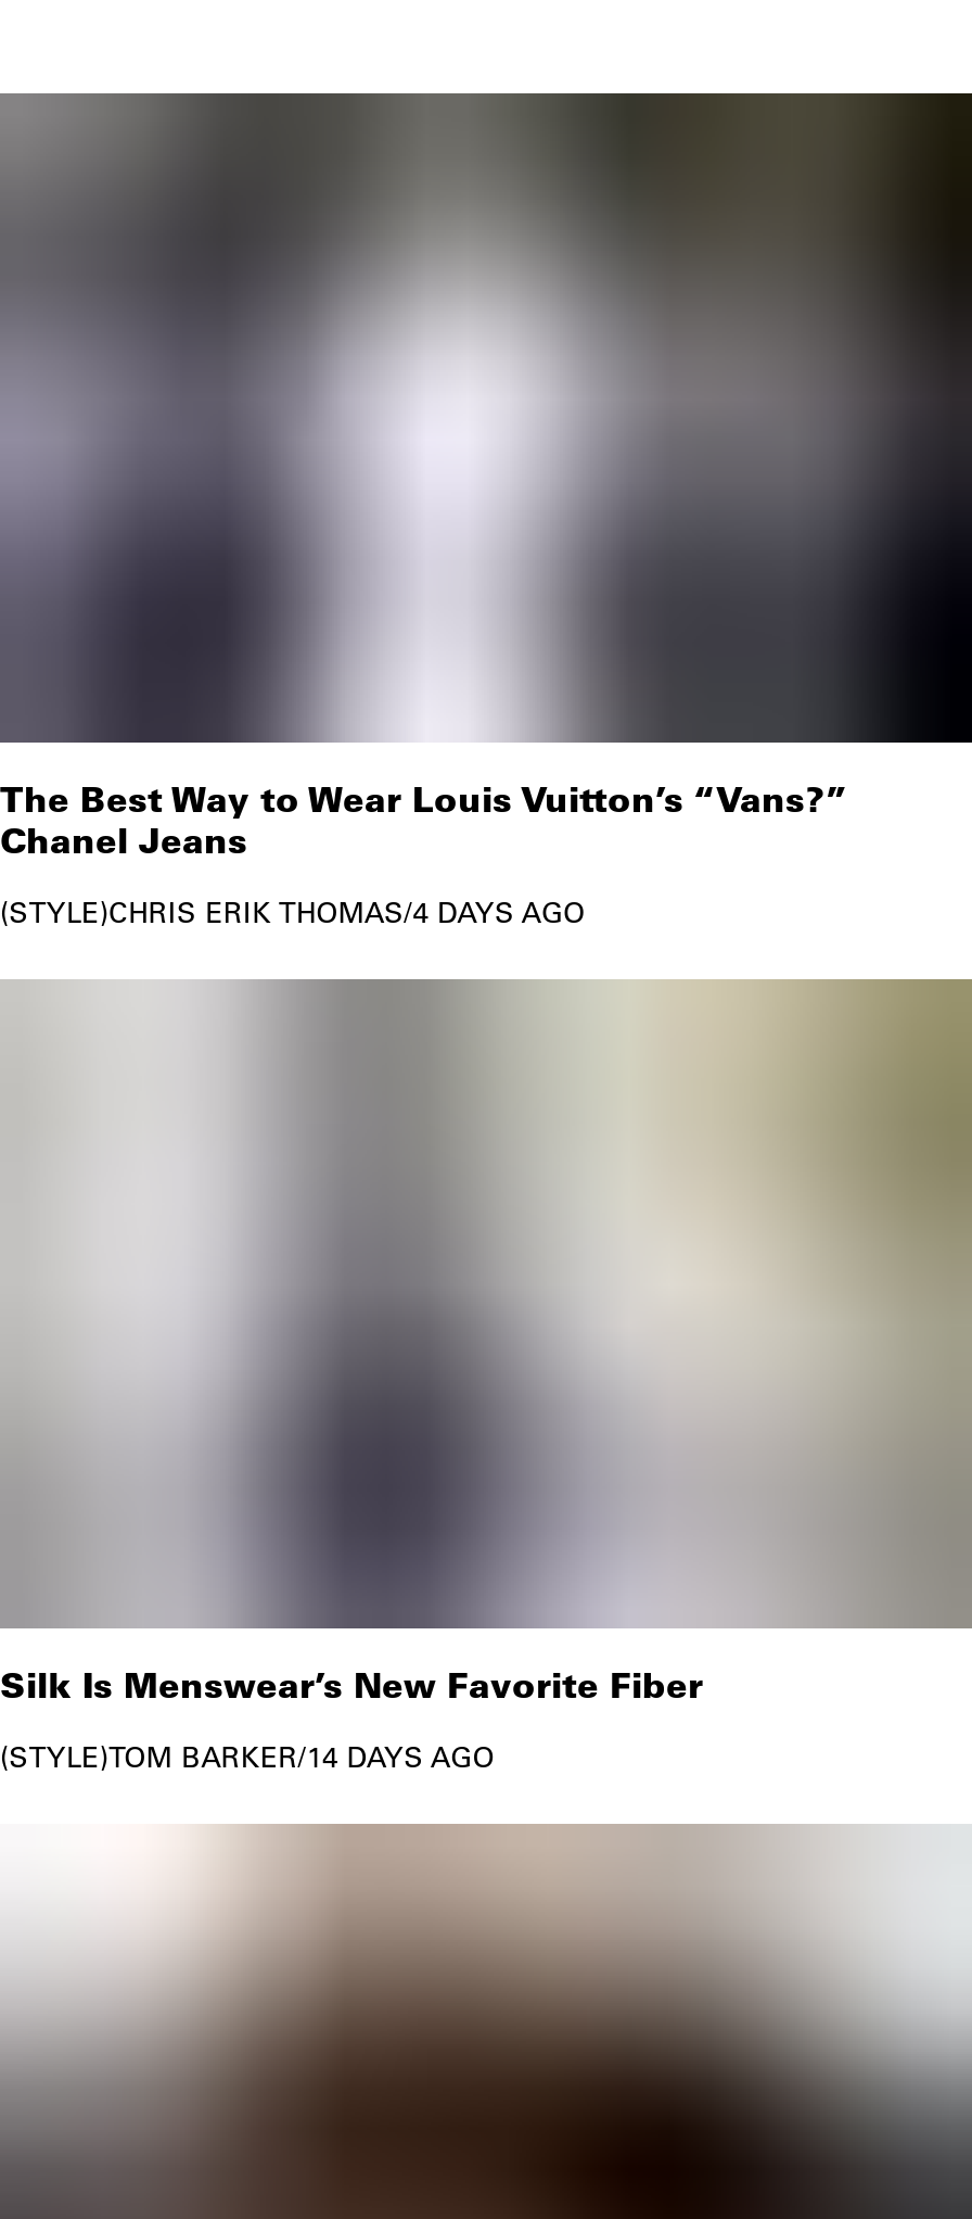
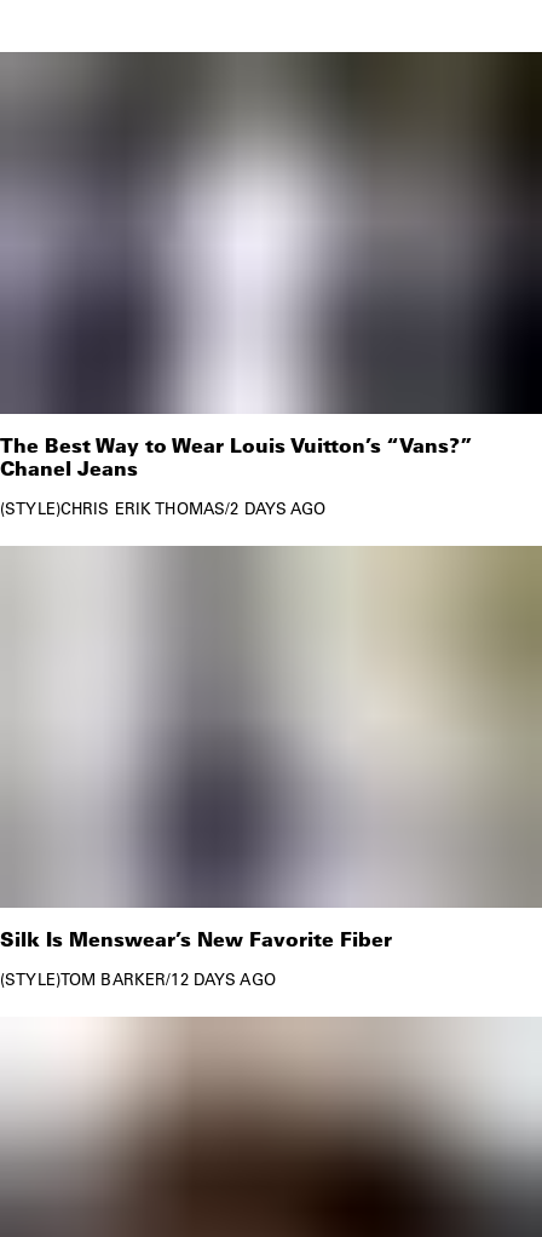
- STYLE CHRIS ERIK THOMAS/4 DAYS AGO
+ STYLE CHRIS ERIK THOMAS/2 DAYS AGO

- STYLE TOM BARKER/14 DAYS AGO
+ STYLE TOM BARKER/12 DAYS AGO
